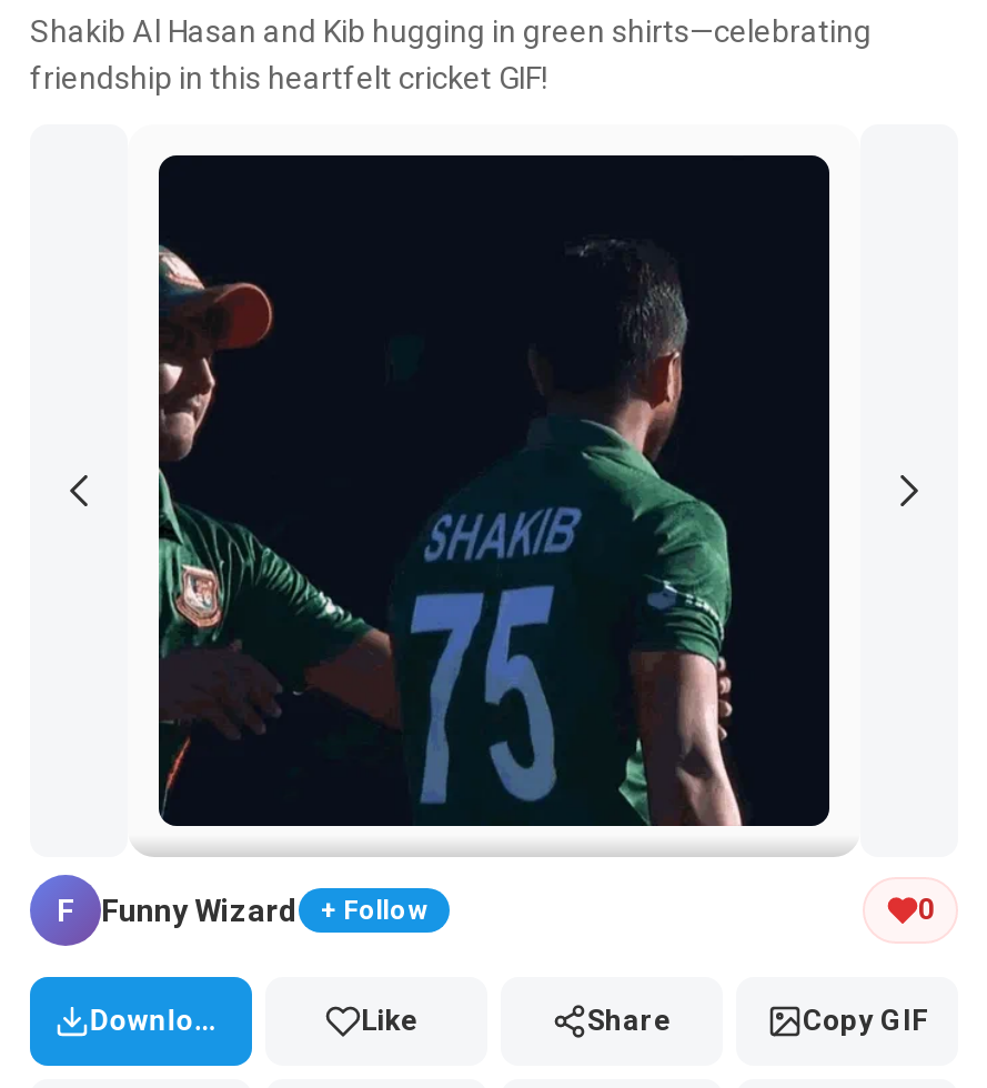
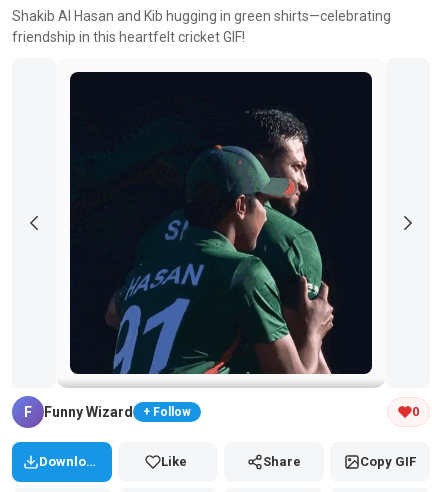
- [image]
+ [image]
